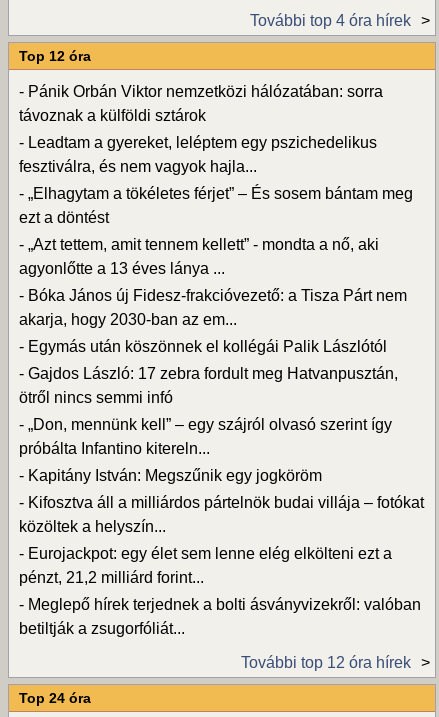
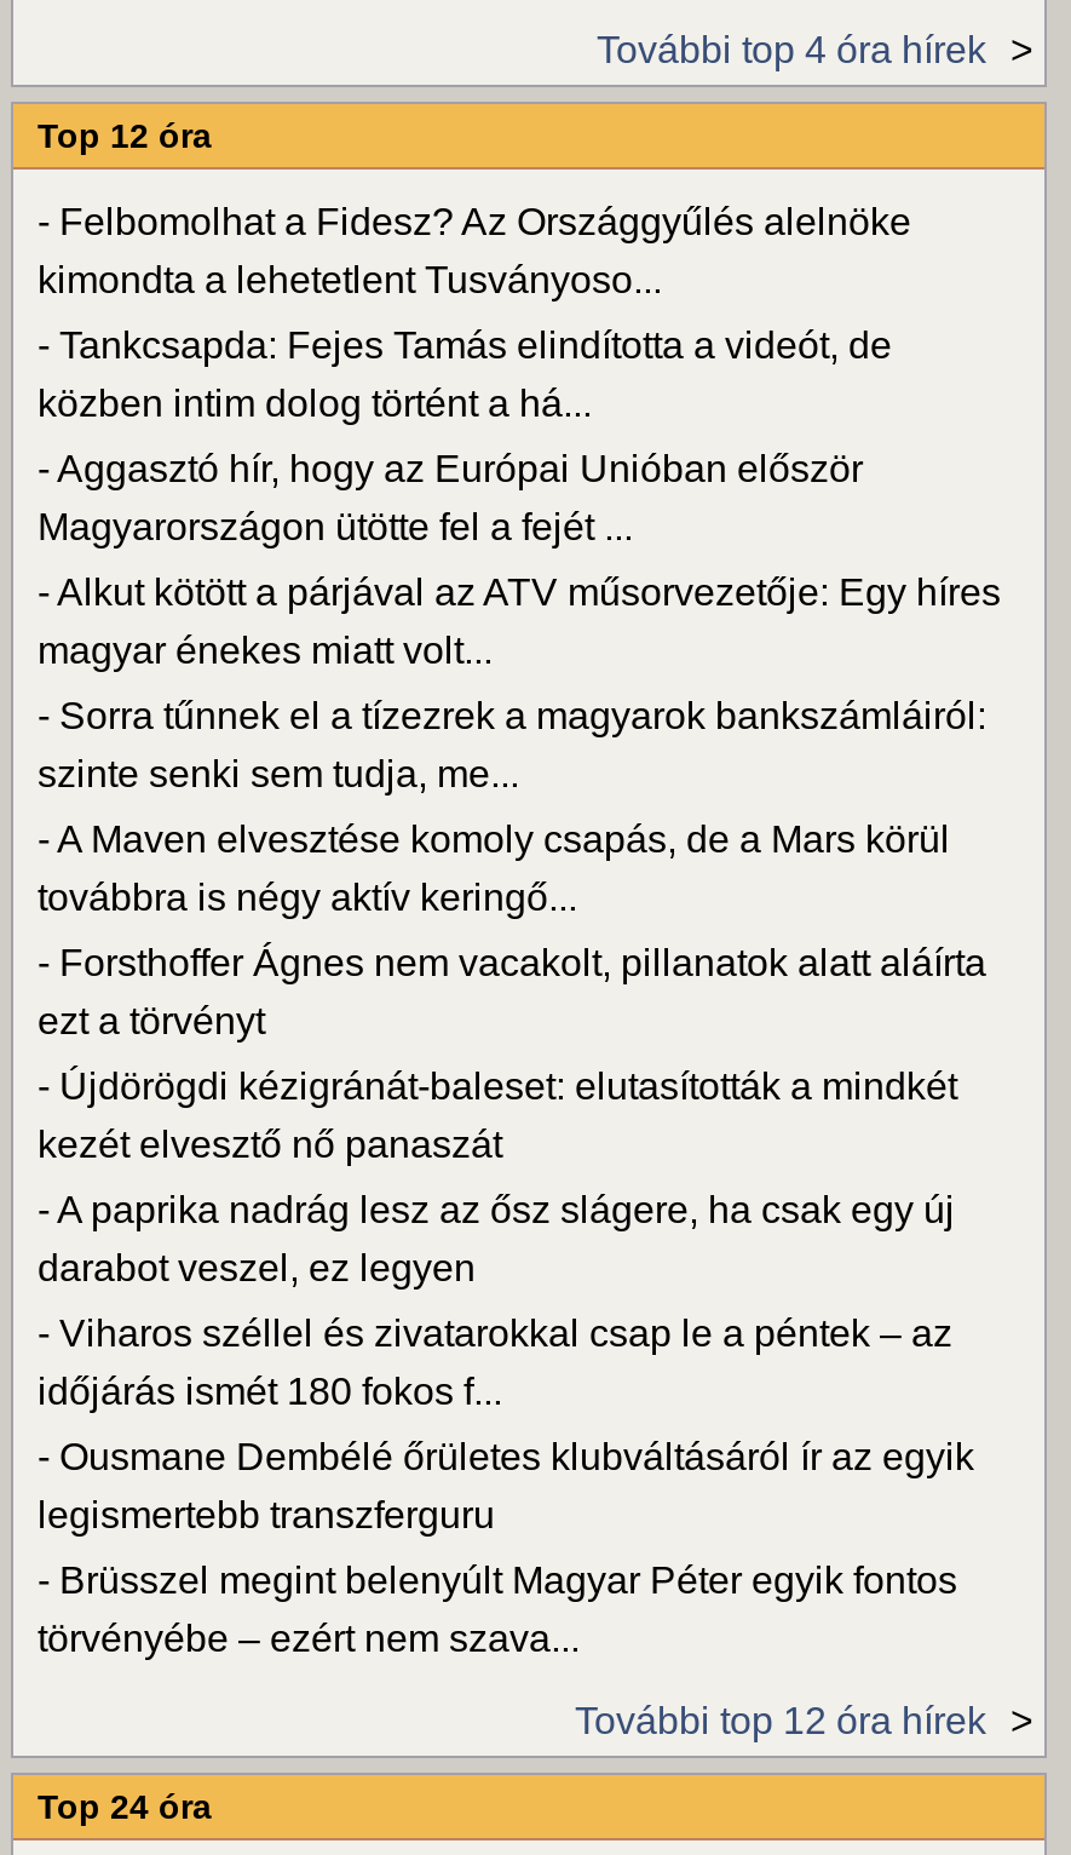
- - Pánik Orbán Viktor nemzetközi hálózatában: sorra
- távoznak a külföldi sztárok
+ - Felbomolhat a Fidesz? Az Országgyűlés alelnöke
+ kimondta a lehetetlent Tusványoso...

- - Leadtam a gyereket, leléptem egy pszichedelikus
- fesztiválra, és nem vagyok hajla...
+ - Tankcsapda: Fejes Tamás elindította a videót, de
+ közben intim dolog történt a há...

- - „Elhagytam a tökéletes férjet” – És sosem bántam meg
- ezt a döntést
+ - Aggasztó hír, hogy az Európai Unióban először
+ Magyarországon ütötte fel a fejét ...

- - „Azt tettem, amit tennem kellett” - mondta a nő, aki
- agyonlőtte a 13 éves lánya ...
+ - Alkut kötött a párjával az ATV műsorvezetője: Egy híres
+ magyar énekes miatt volt...

- - Bóka János új Fidesz-frakcióvezető: a Tisza Párt nem
- akarja, hogy 2030-ban az em...
+ - Sorra tűnnek el a tízezrek a magyarok bankszámláiról:
+ szinte senki sem tudja, me...

- - Egymás után köszönnek el kollégái Palik Lászlótól
+ - A Maven elvesztése komoly csapás, de a Mars körül
+ továbbra is négy aktív keringő...

- - Gajdos László: 17 zebra fordult meg Hatvanpusztán,
- ötről nincs semmi infó
+ - Forsthoffer Ágnes nem vacakolt, pillanatok alatt aláírta
+ ezt a törvényt

- - „Don, mennünk kell” – egy szájról olvasó szerint így
- próbálta Infantino kitereln...
+ - Újdörögdi kézigránát-baleset: elutasították a mindkét
+ kezét elvesztő nő panaszát

- - Kapitány István: Megszűnik egy jogköröm
+ - A paprika nadrág lesz az ősz slágere, ha csak egy új
+ darabot veszel, ez legyen

- - Kifosztva áll a milliárdos pártelnök budai villája – fotókat
- közöltek a helyszín...
+ - Viharos széllel és zivatarokkal csap le a péntek – az
+ időjárás ismét 180 fokos f...

- - Eurojackpot: egy élet sem lenne elég elkölteni ezt a
- pénzt, 21,2 milliárd forint...
+ - Ousmane Dembélé őrületes klubváltásáról ír az egyik
+ legismertebb transzferguru

- - Meglepő hírek terjednek a bolti ásványvizekről: valóban
- betiltják a zsugorfóliát...
+ - Brüsszel megint belenyúlt Magyar Péter egyik fontos
+ törvényébe – ezért nem szava...
